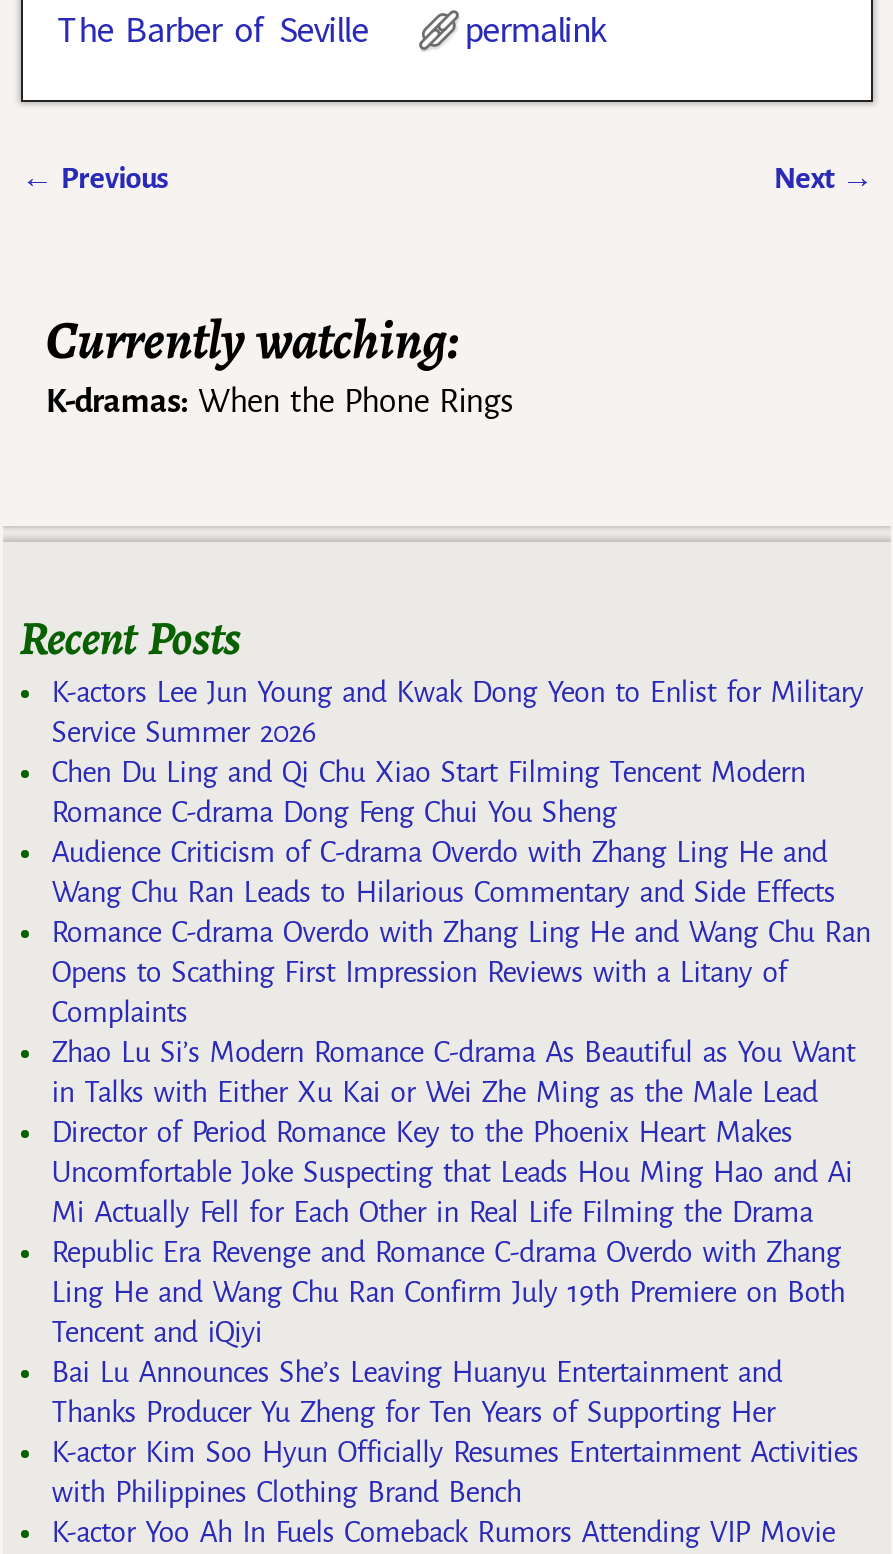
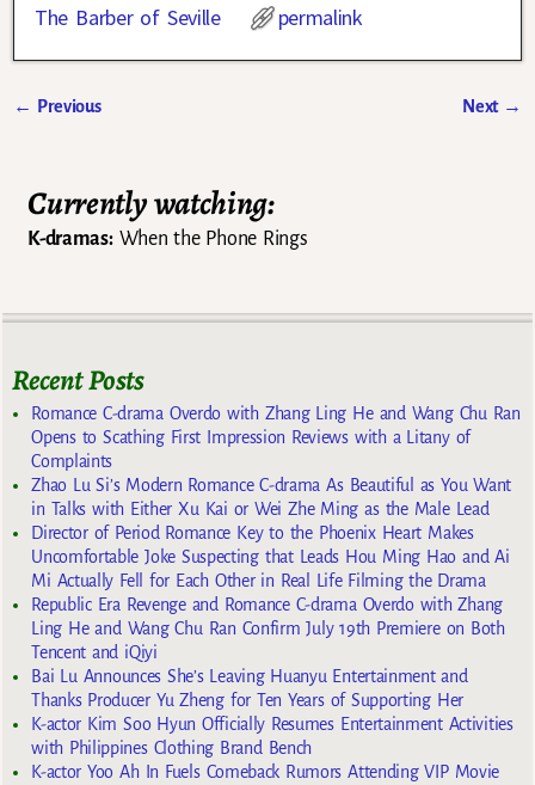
- K-actors Lee Jun Young and Kwak Dong Yeon to Enlist for Military
- Service Summer 2026
- Chen Du Ling and Qi Chu Xiao Start Filming Tencent Modern
- Romance C-drama Dong Feng Chui You Sheng
- Audience Criticism of C-drama Overdo with Zhang Ling He and
- Wang Chu Ran Leads to Hilarious Commentary and Side Effects
